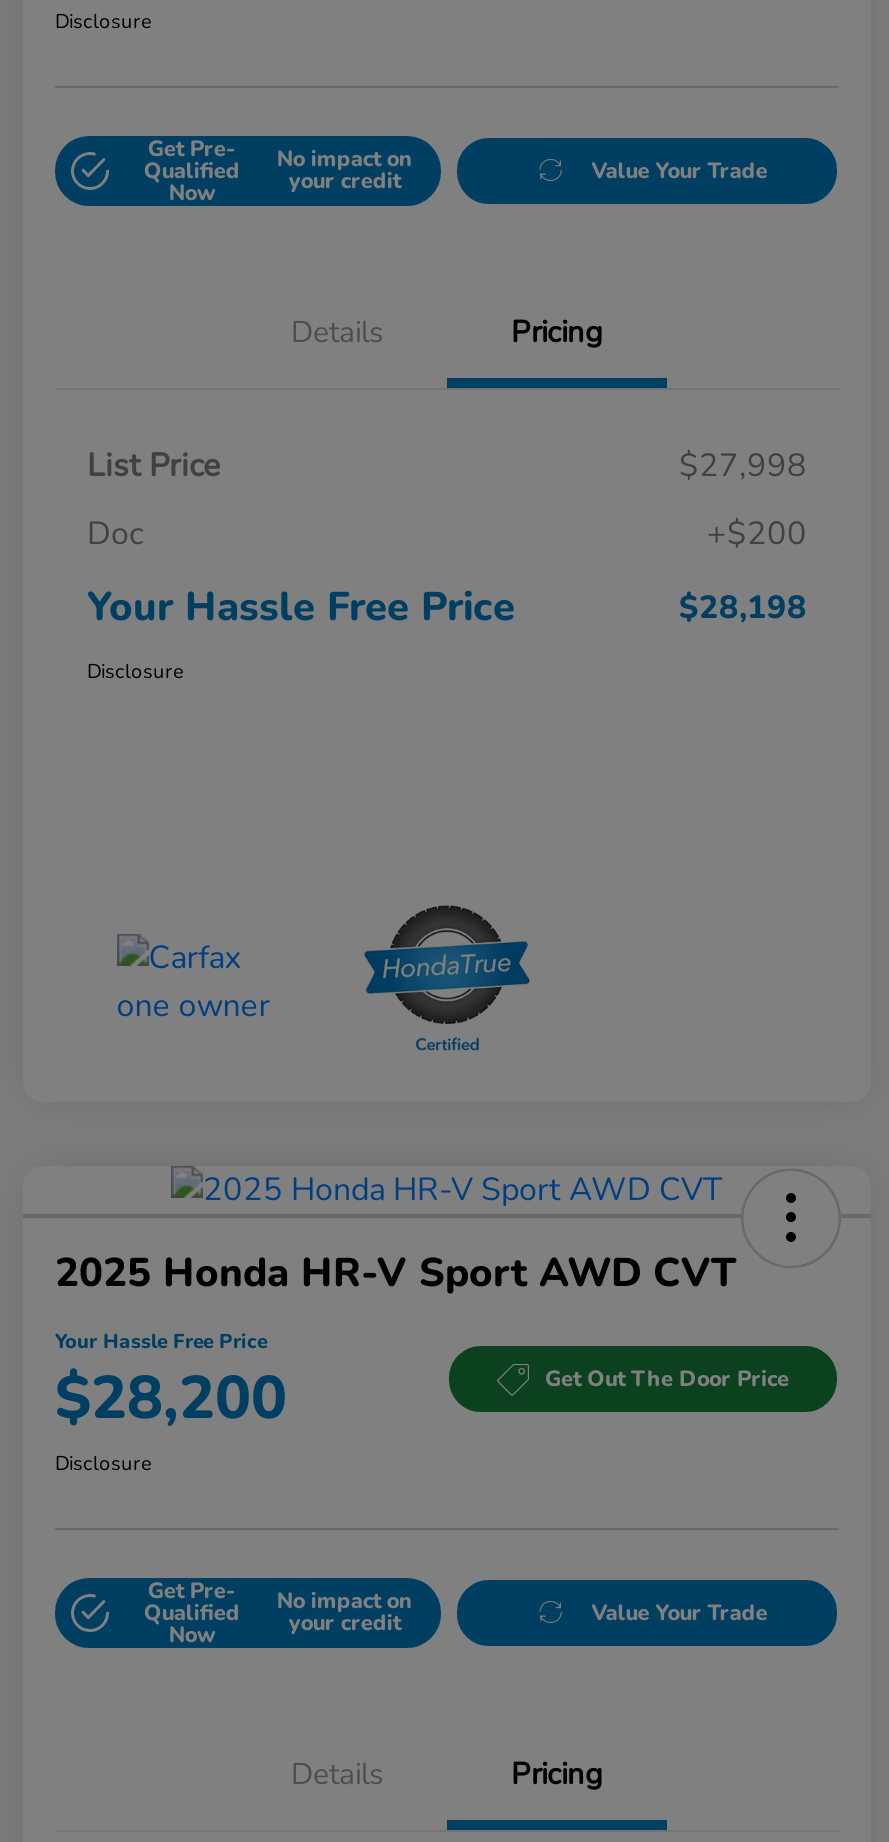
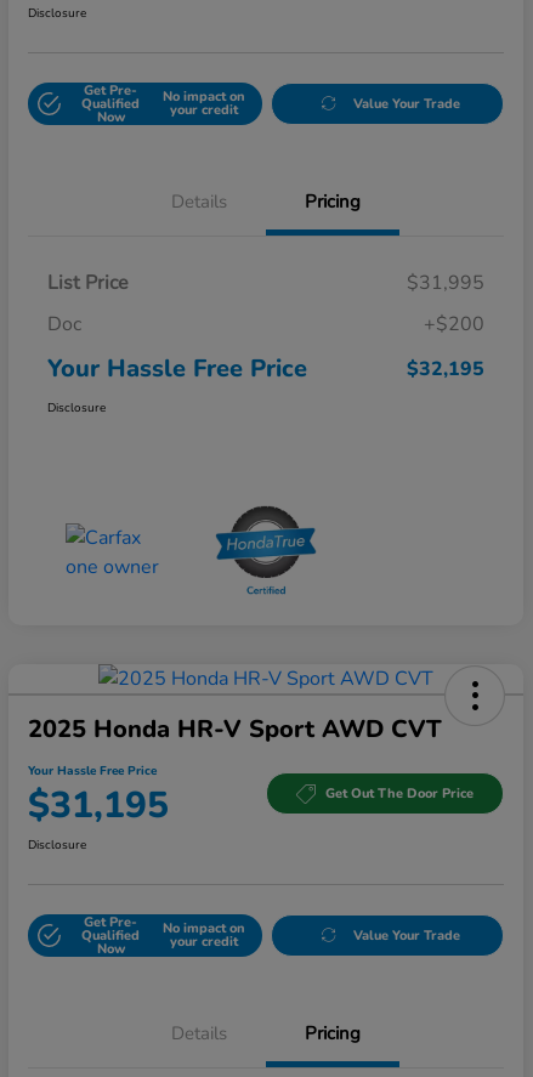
- $27,998
+ $31,995

- $28,198
+ $32,195

- $28,200
+ $31,195
